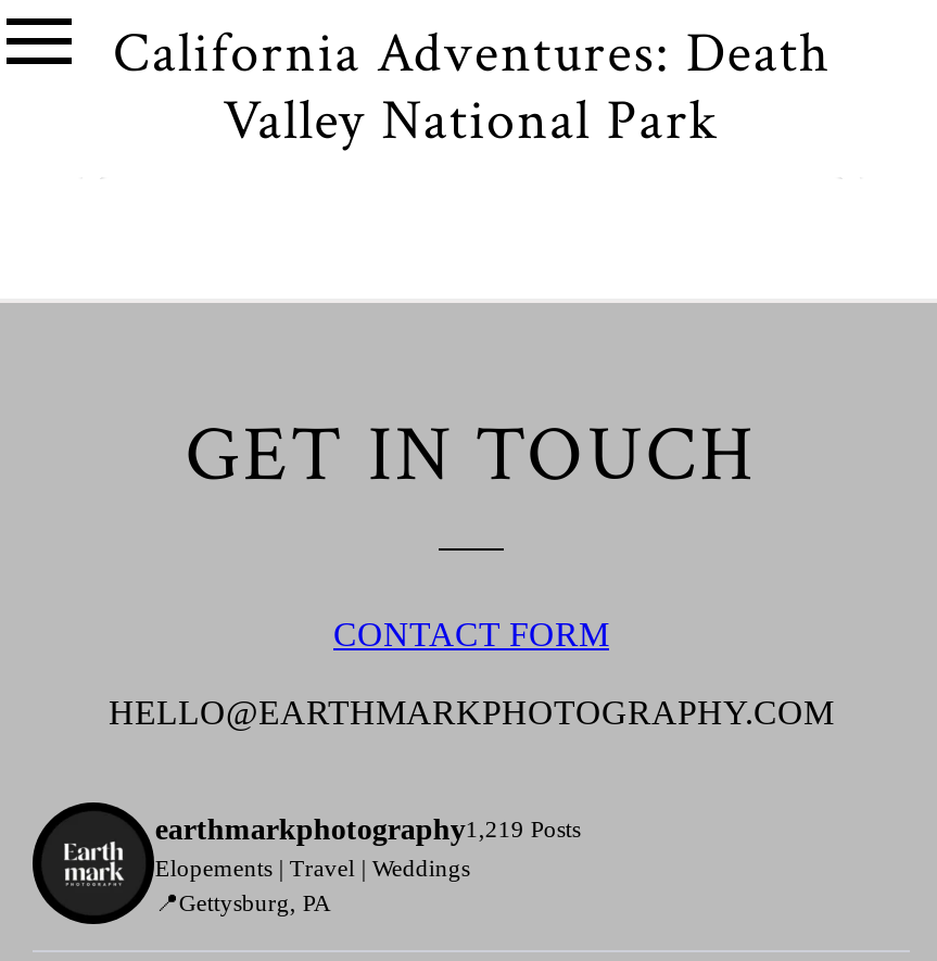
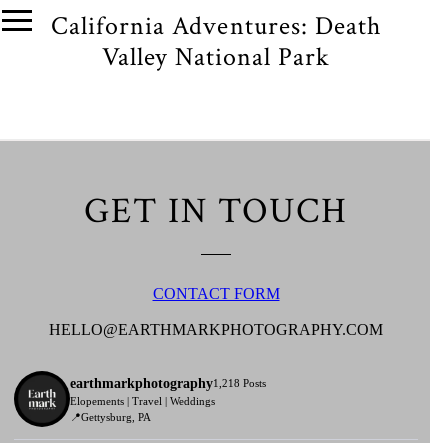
- earthmarkphotography1,219 Posts
+ earthmarkphotography1,218 Posts
